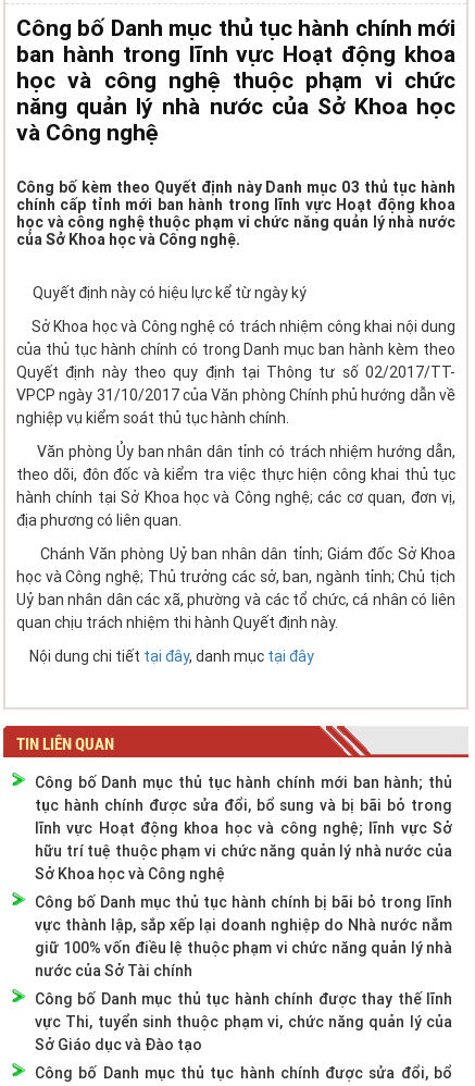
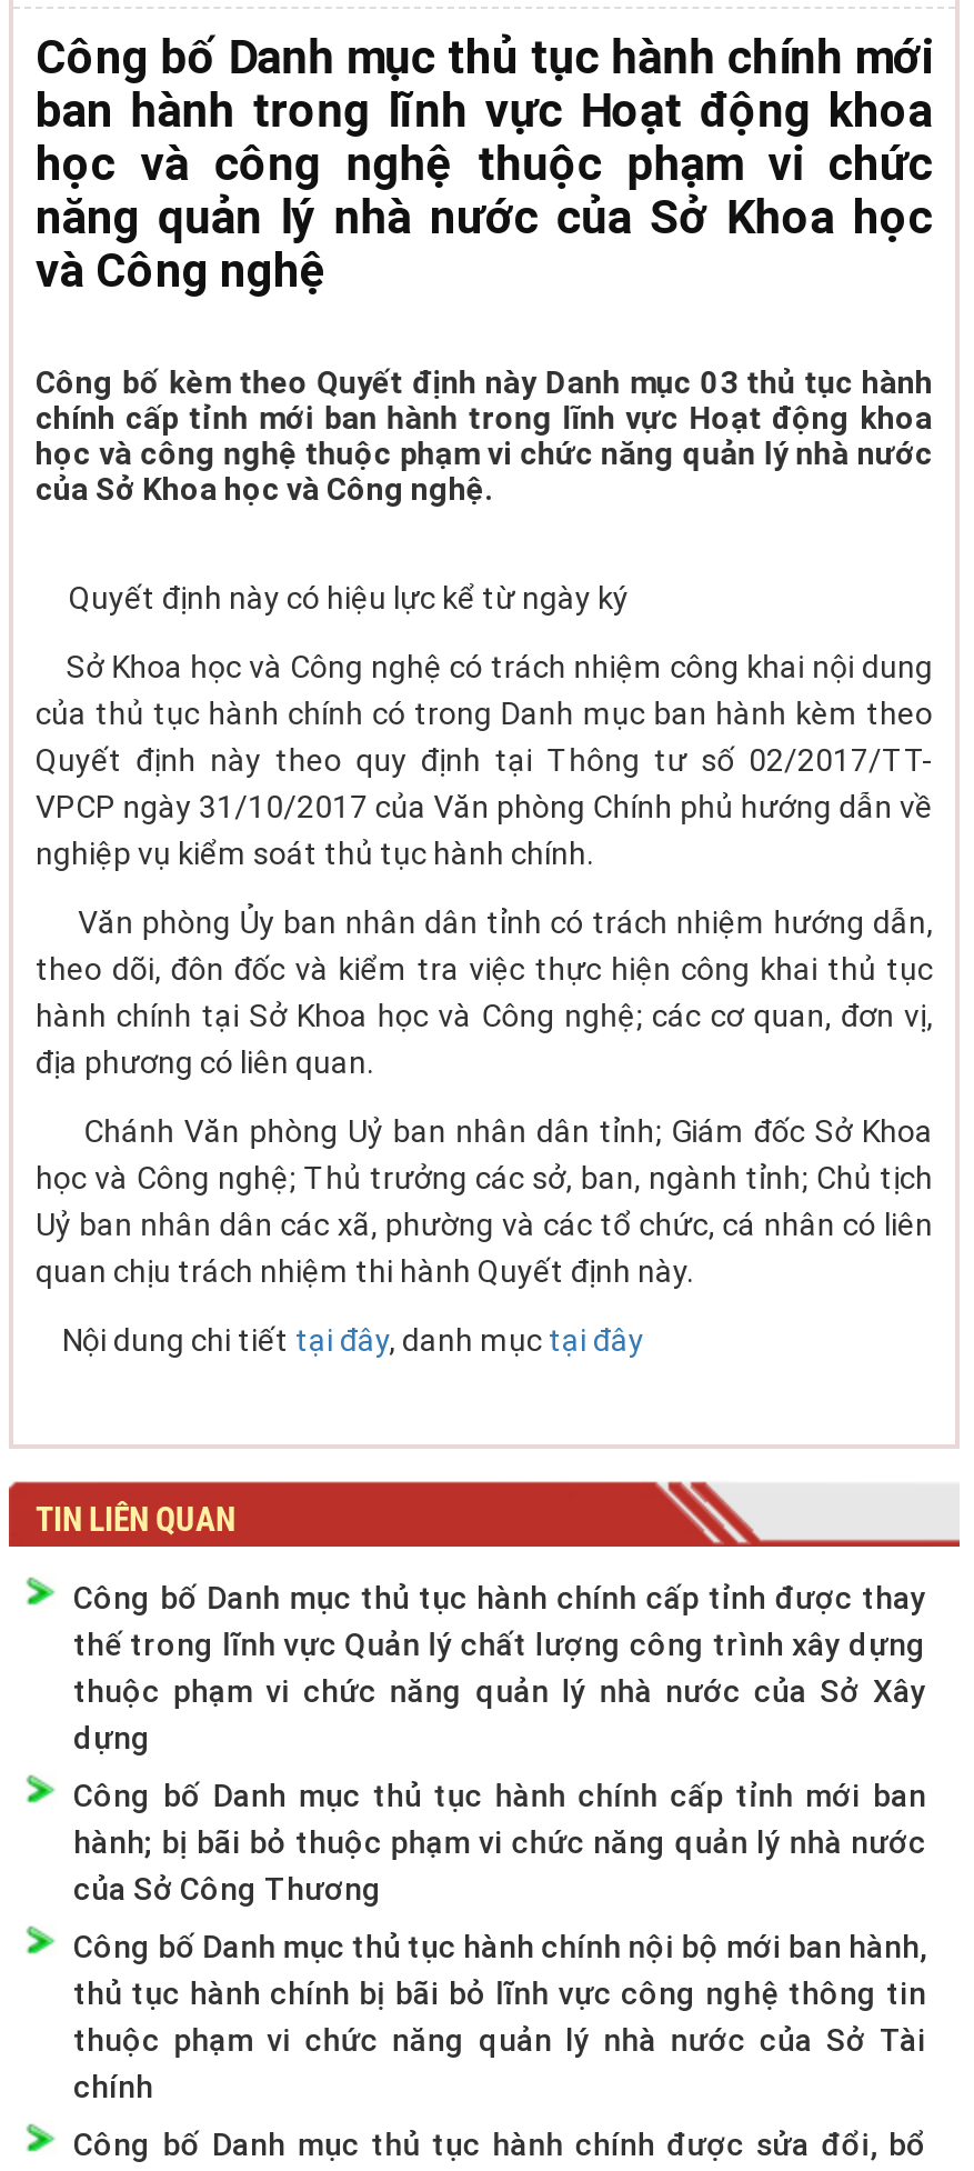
- Công bố Danh mục thủ tục hành chính mới ban hành; thủ
- tục hành chính được sửa đổi, bổ sung và bị bãi bỏ trong
- lĩnh vực Hoạt động khoa học và công nghệ; lĩnh vực Sở
- hữu trí tuệ thuộc phạm vi chức năng quản lý nhà nước của
- Sở Khoa học và Công nghệ
+ Công bố Danh mục thủ tục hành chính cấp tỉnh được thay
+ thế trong lĩnh vực Quản lý chất lượng công trình xây dựng
+ thuộc phạm vi chức năng quản lý nhà nước của Sở Xây
+ dựng

- Công bố Danh mục thủ tục hành chính bị bãi bỏ trong lĩnh
- vực thành lập, sắp xếp lại doanh nghiệp do Nhà nước nắm
- giữ 100% vốn điều lệ thuộc phạm vi chức năng quản lý nhà
- nước của Sở Tài chính
+ Công bố Danh mục thủ tục hành chính cấp tỉnh mới ban
+ hành; bị bãi bỏ thuộc phạm vi chức năng quản lý nhà nước
+ của Sở Công Thương

- Công bố Danh mục thủ tục hành chính được thay thế lĩnh
- vực Thi, tuyển sinh thuộc phạm vi, chức năng quản lý của
- Sở Giáo dục và Đào tạo
+ Công bố Danh mục thủ tục hành chính nội bộ mới ban hành,
+ thủ tục hành chính bị bãi bỏ lĩnh vực công nghệ thông tin
+ thuộc phạm vi chức năng quản lý nhà nước của Sở Tài
+ chính
